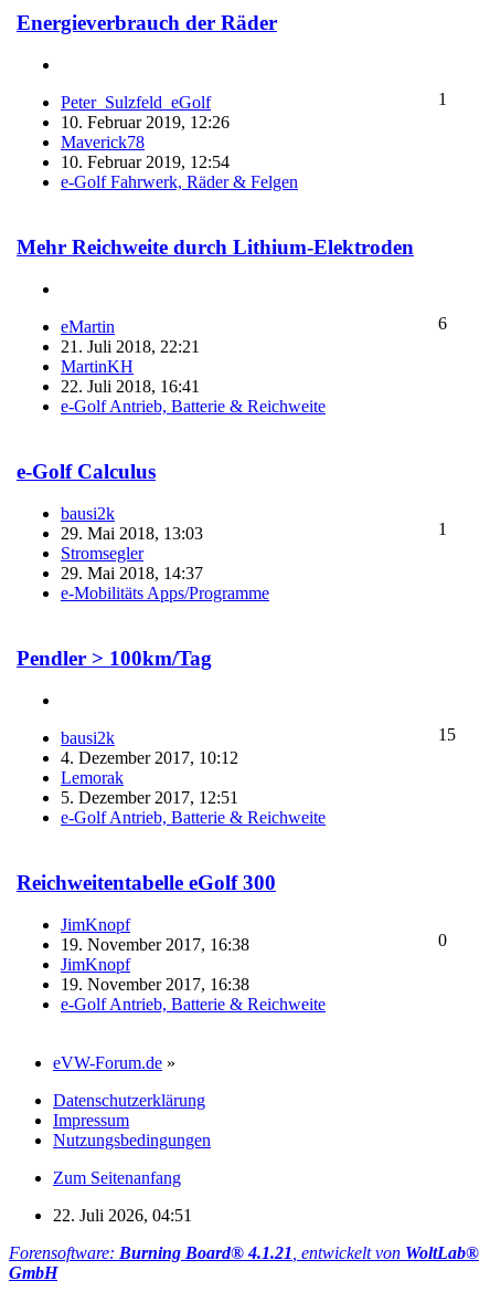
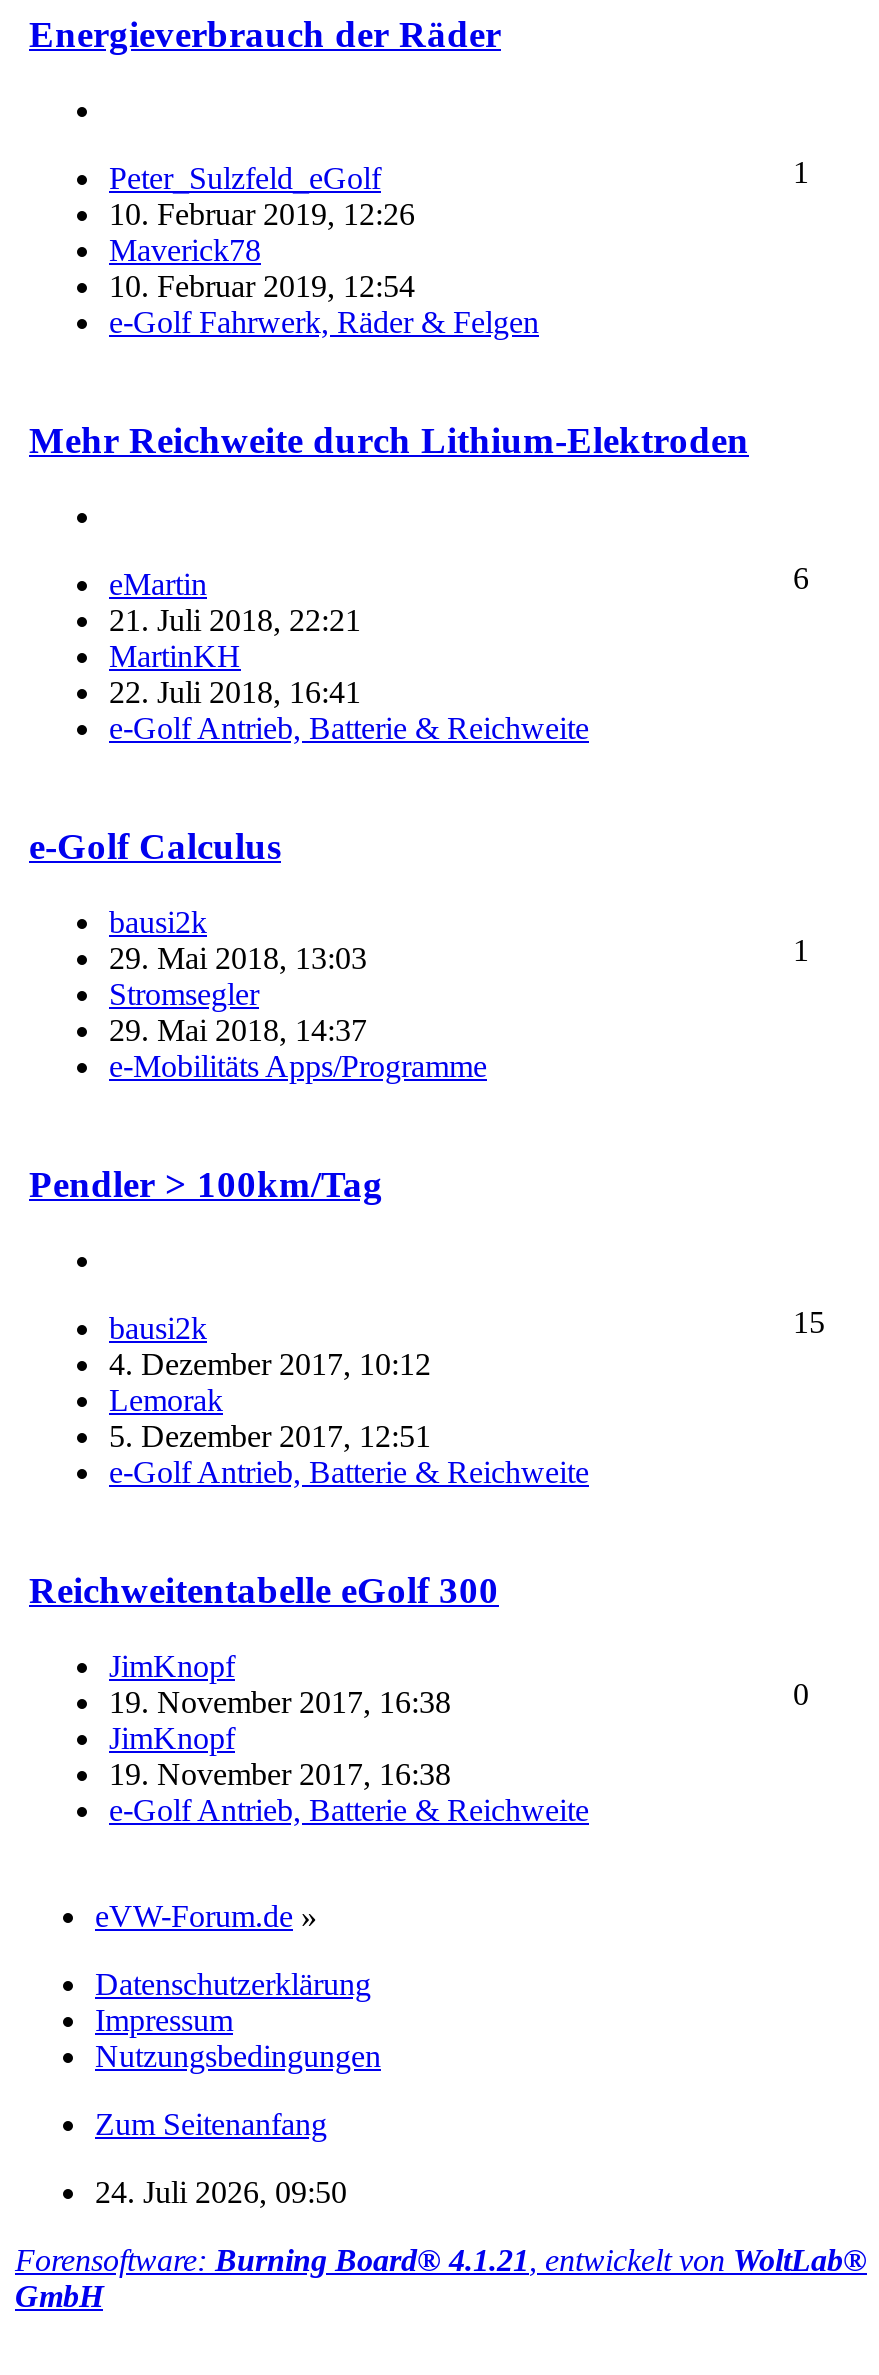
- 22. Juli 2026, 04:51
+ 24. Juli 2026, 09:50
